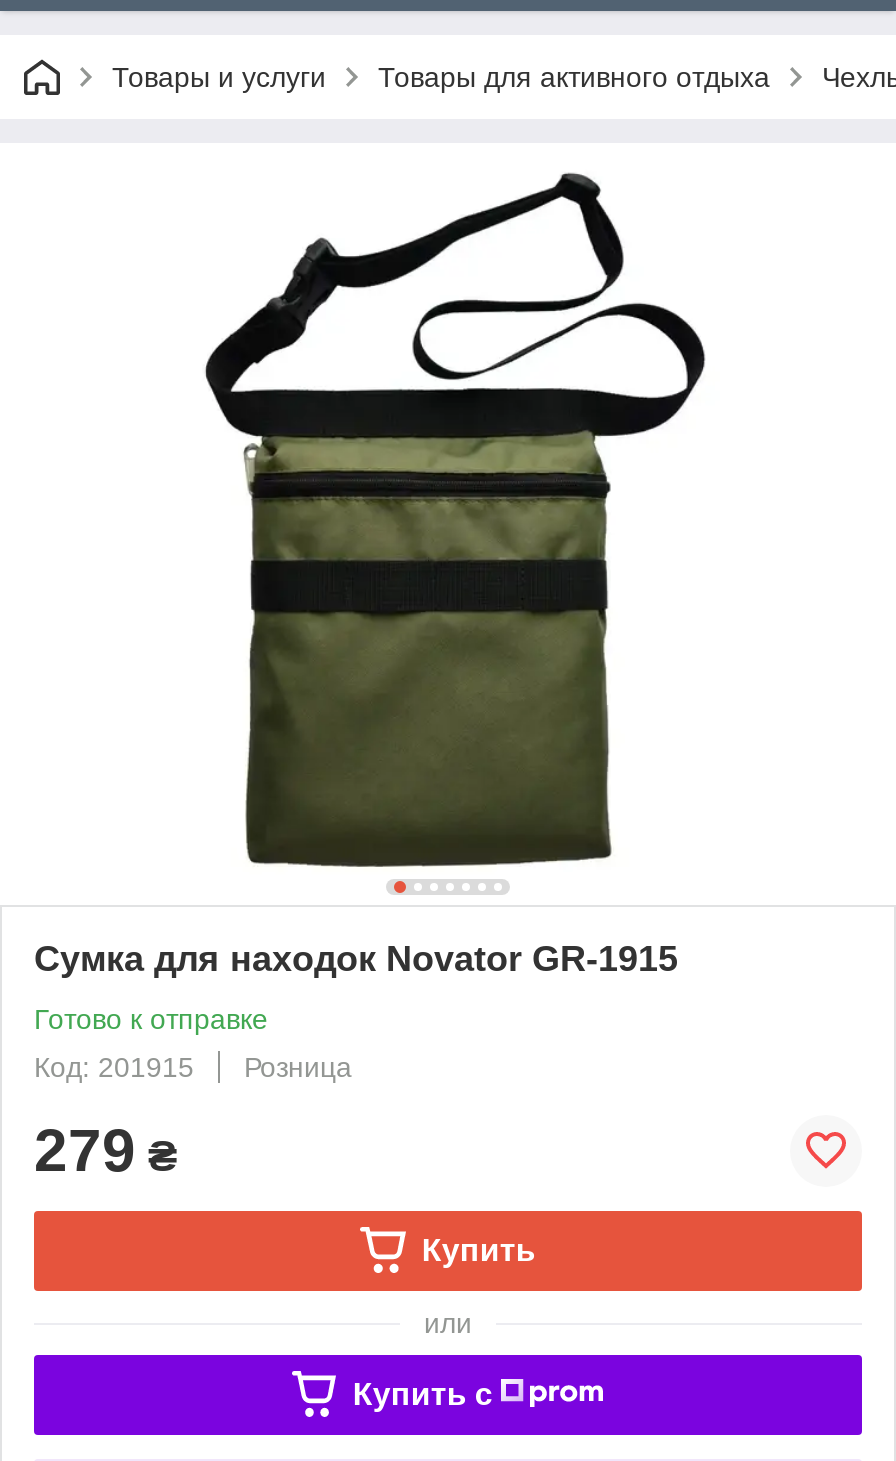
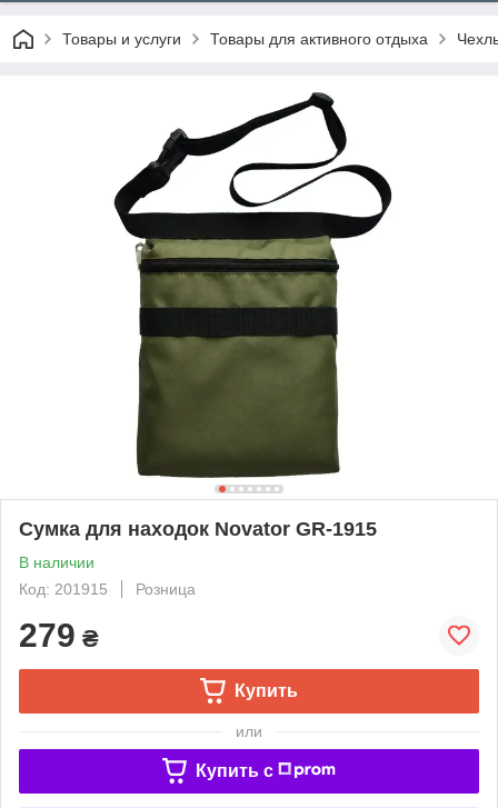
- Готово к отправке
+ В наличии
